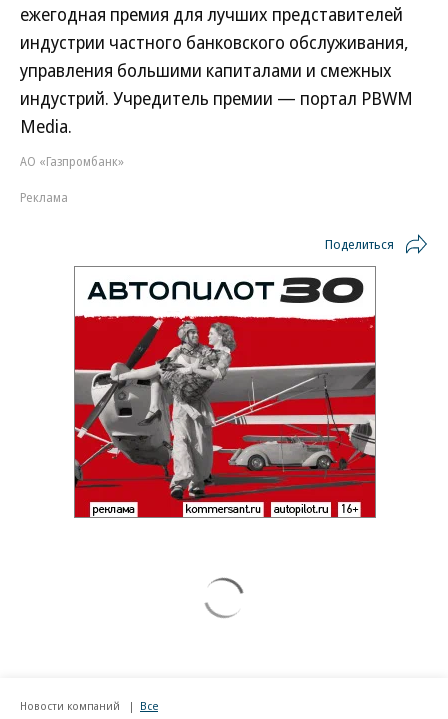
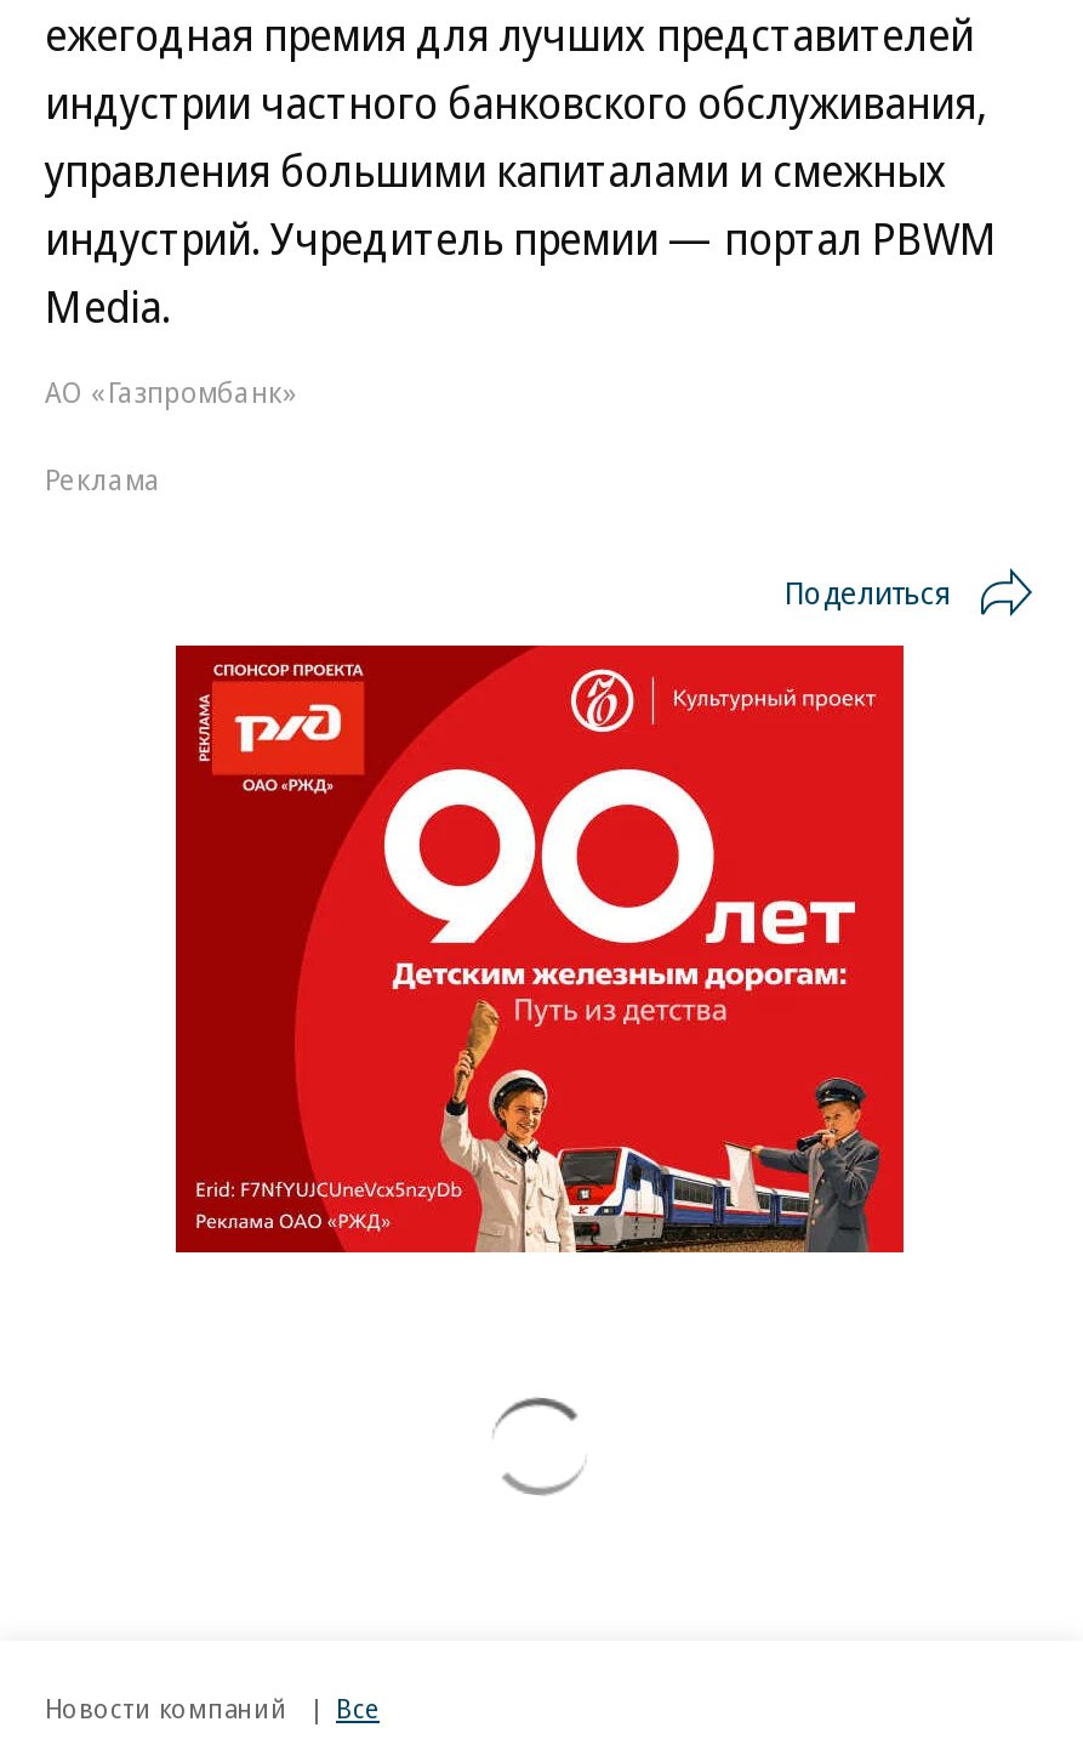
- [image]
+ [image]
